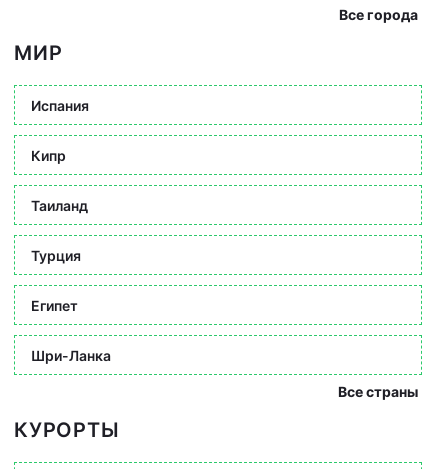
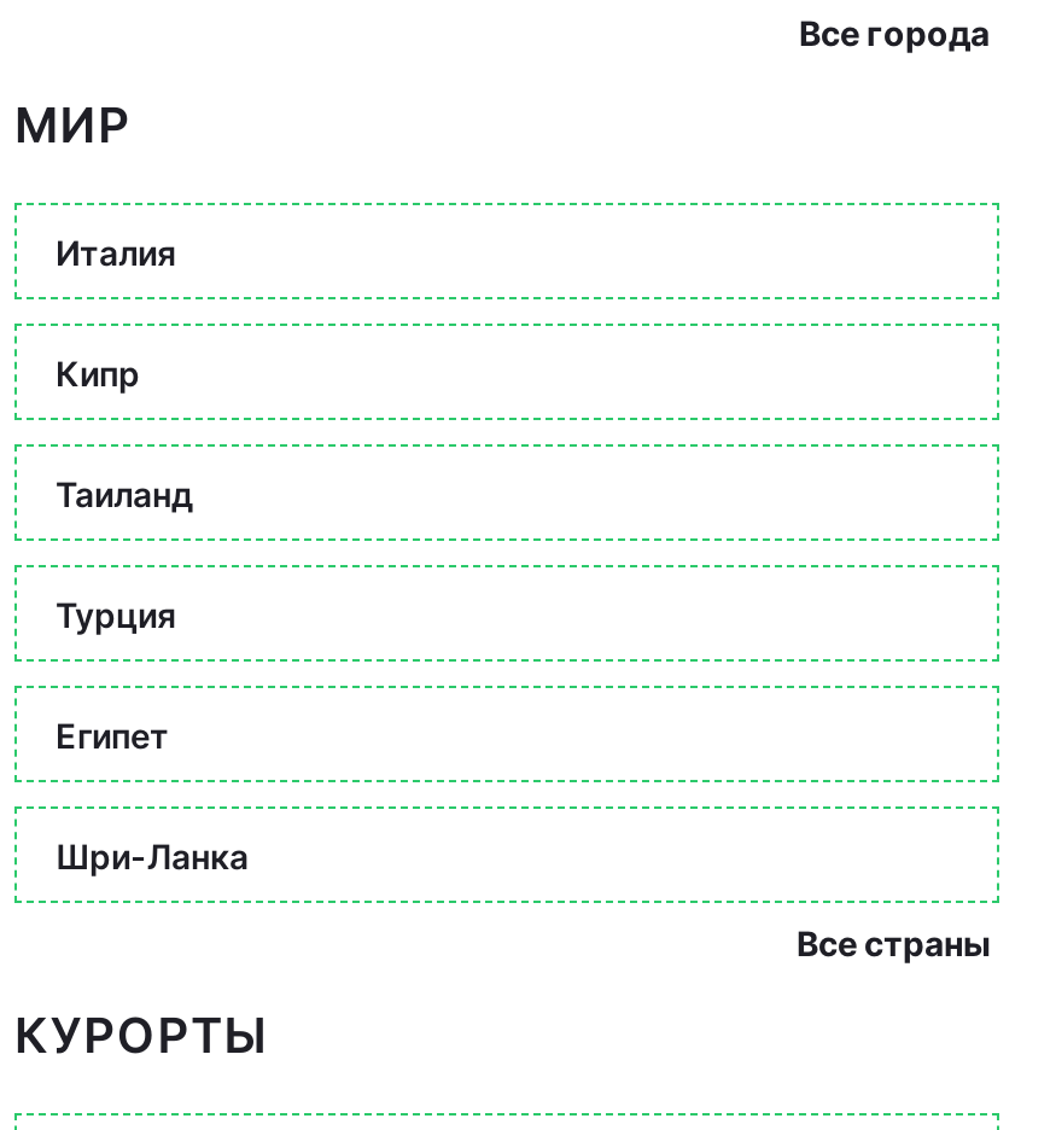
- Испания
+ Италия
